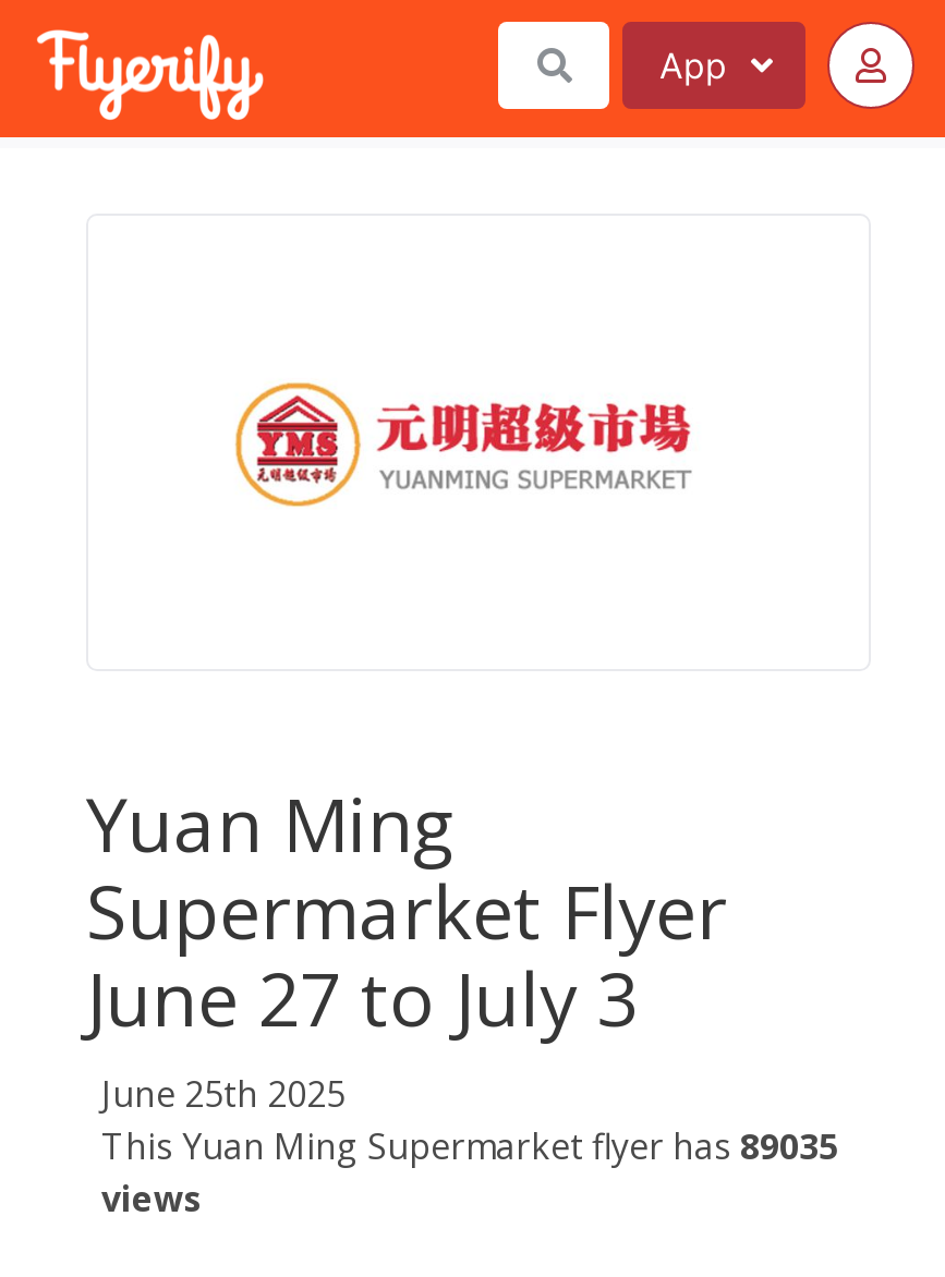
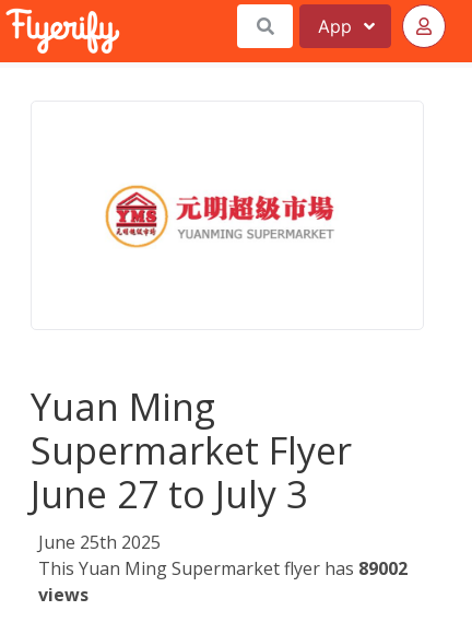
- This Yuan Ming Supermarket flyer has 89035
+ This Yuan Ming Supermarket flyer has 89002
